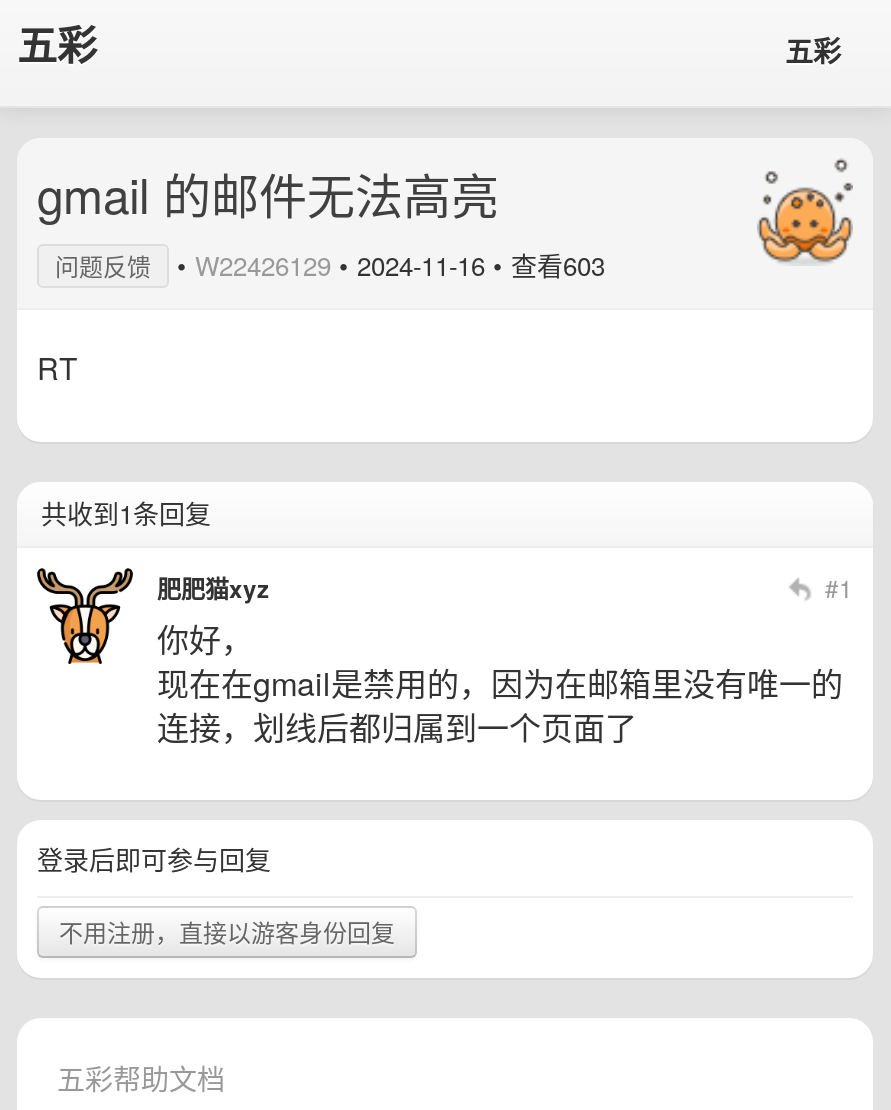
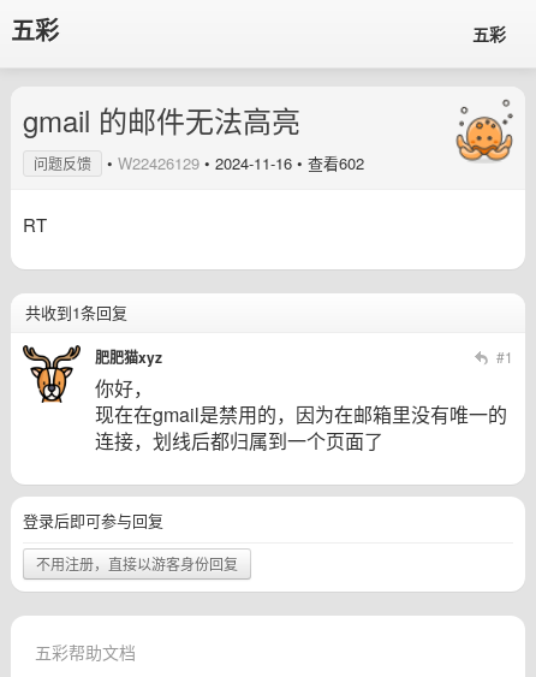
- 问题反馈 • W22426129 • 2024-11-16 • 查看603
+ 问题反馈 • W22426129 • 2024-11-16 • 查看602
